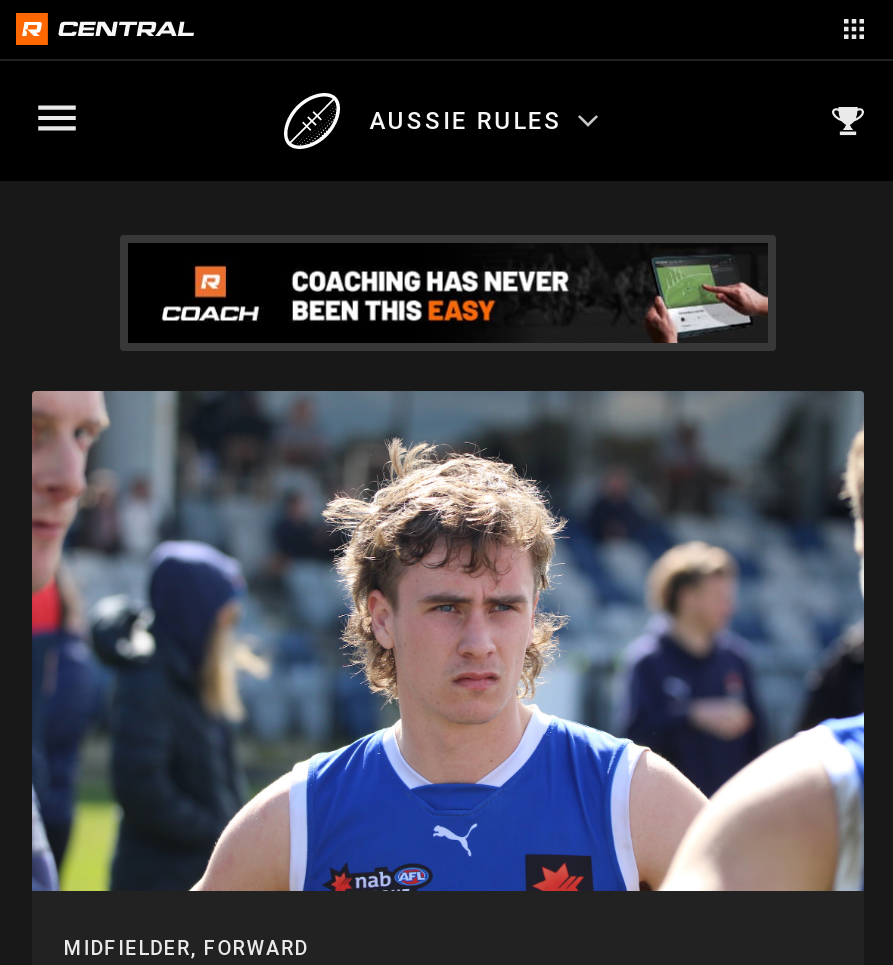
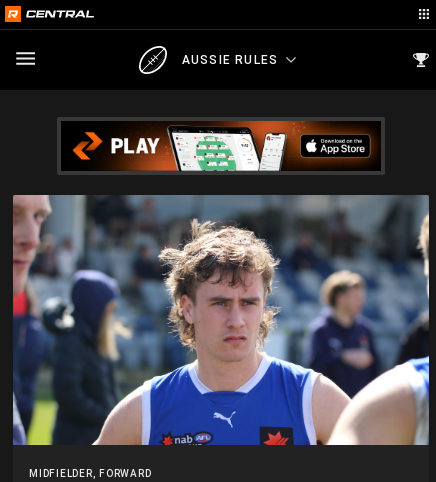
- [image]
+ [image]
